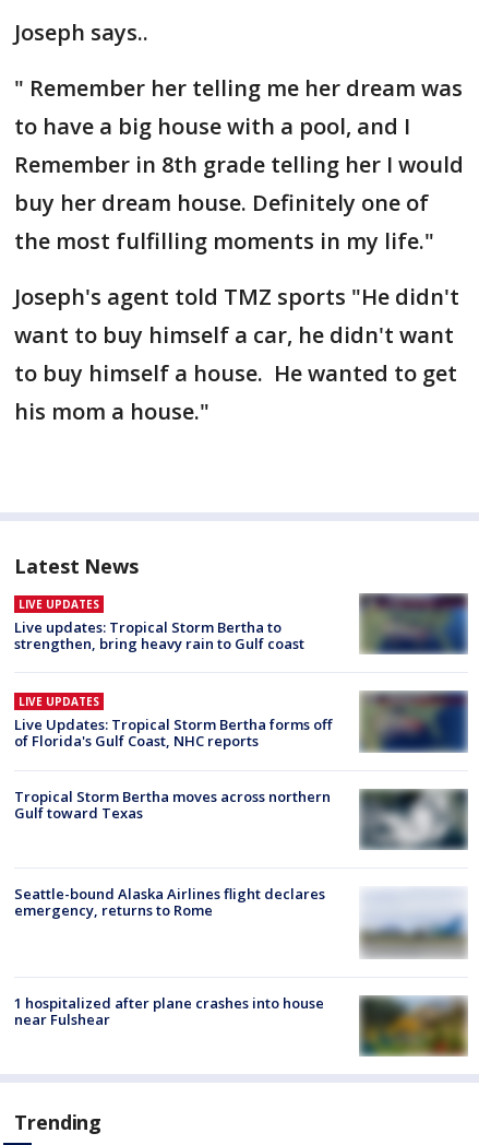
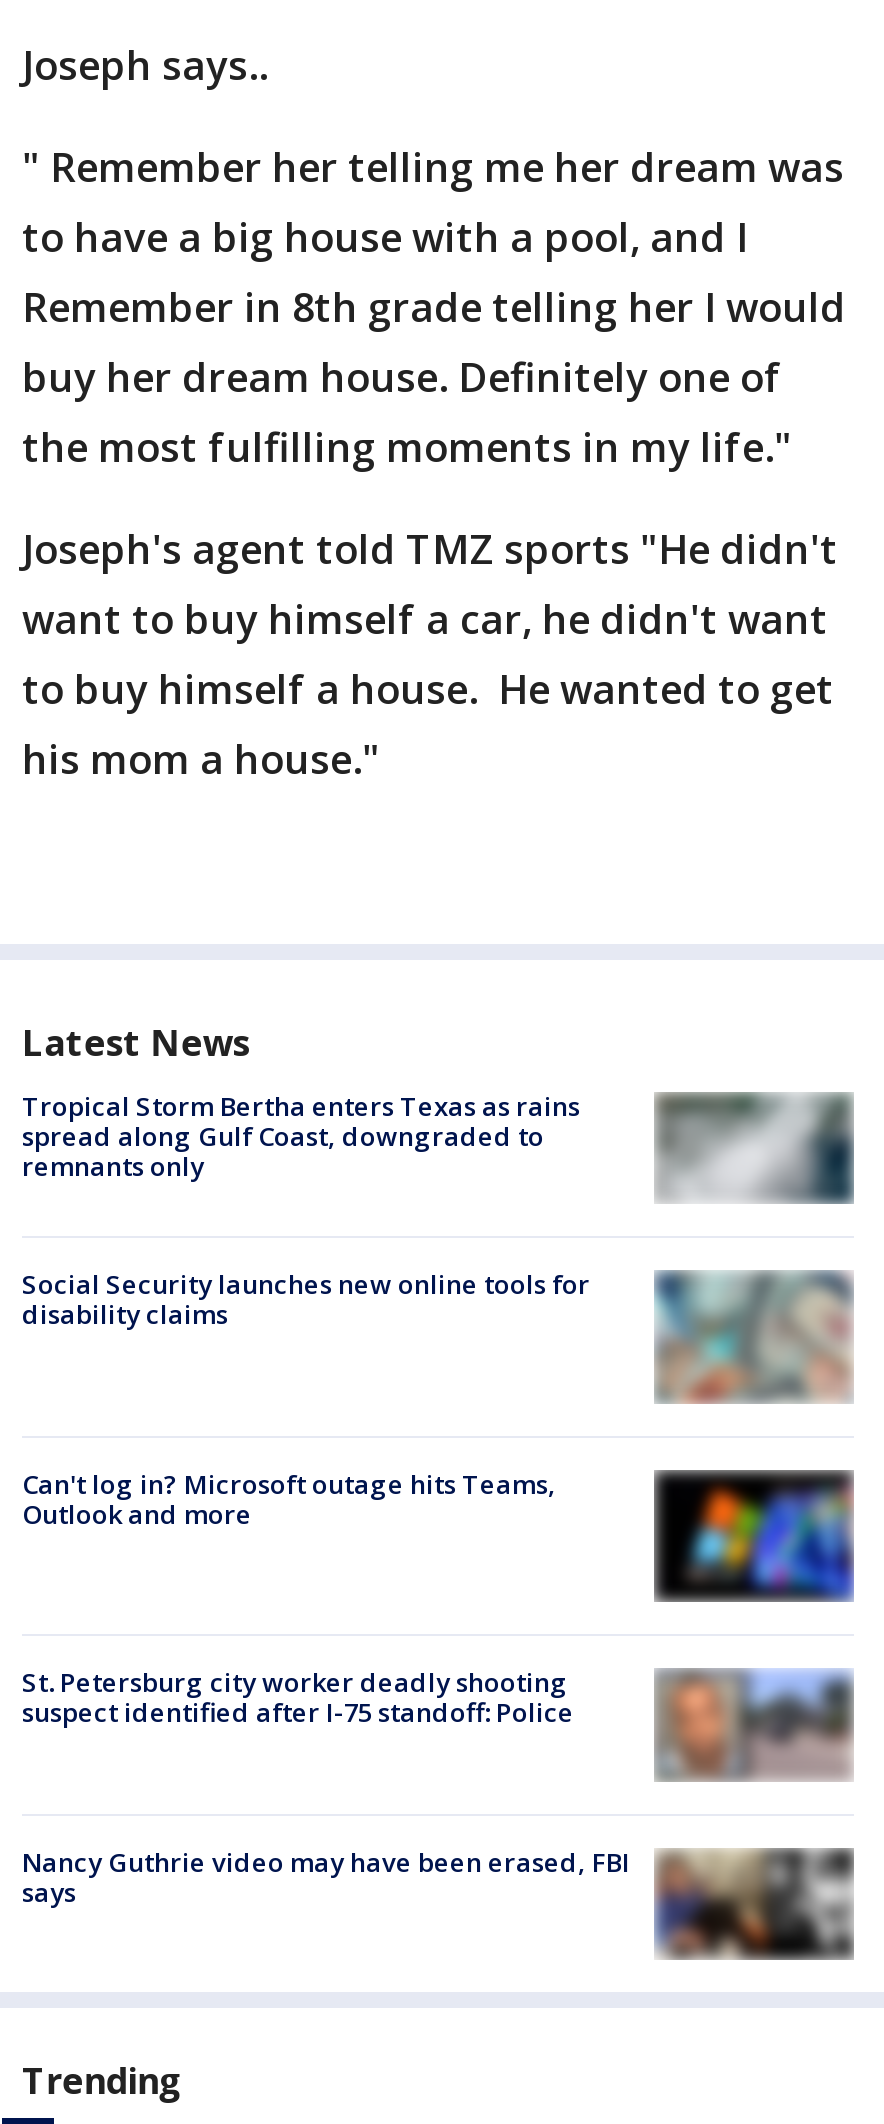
- LIVE UPDATES
- Live updates: Tropical Storm Bertha to
- strengthen, bring heavy rain to Gulf coast
+ Tropical Storm Bertha enters Texas as rains
+ spread along Gulf Coast, downgraded to
+ remnants only

- [image]
+ [image]

- [image]
- LIVE UPDATES
- Live Updates: Tropical Storm Bertha forms off
- of Florida's Gulf Coast, NHC reports
+ [image]
+ Social Security launches new online tools for
+ disability claims

- Tropical Storm Bertha moves across northern
- Gulf toward Texas
+ Can't log in? Microsoft outage hits Teams,
+ Outlook and more

- [image]
+ [image]

- [image]
- Seattle-bound Alaska Airlines flight declares
- emergency, returns to Rome
+ [image]
+ St. Petersburg city worker deadly shooting
+ suspect identified after I-75 standoff: Police

- [image]
- 1 hospitalized after plane crashes into house
- near Fulshear
+ [image]
+ Nancy Guthrie video may have been erased, FBI
+ says
